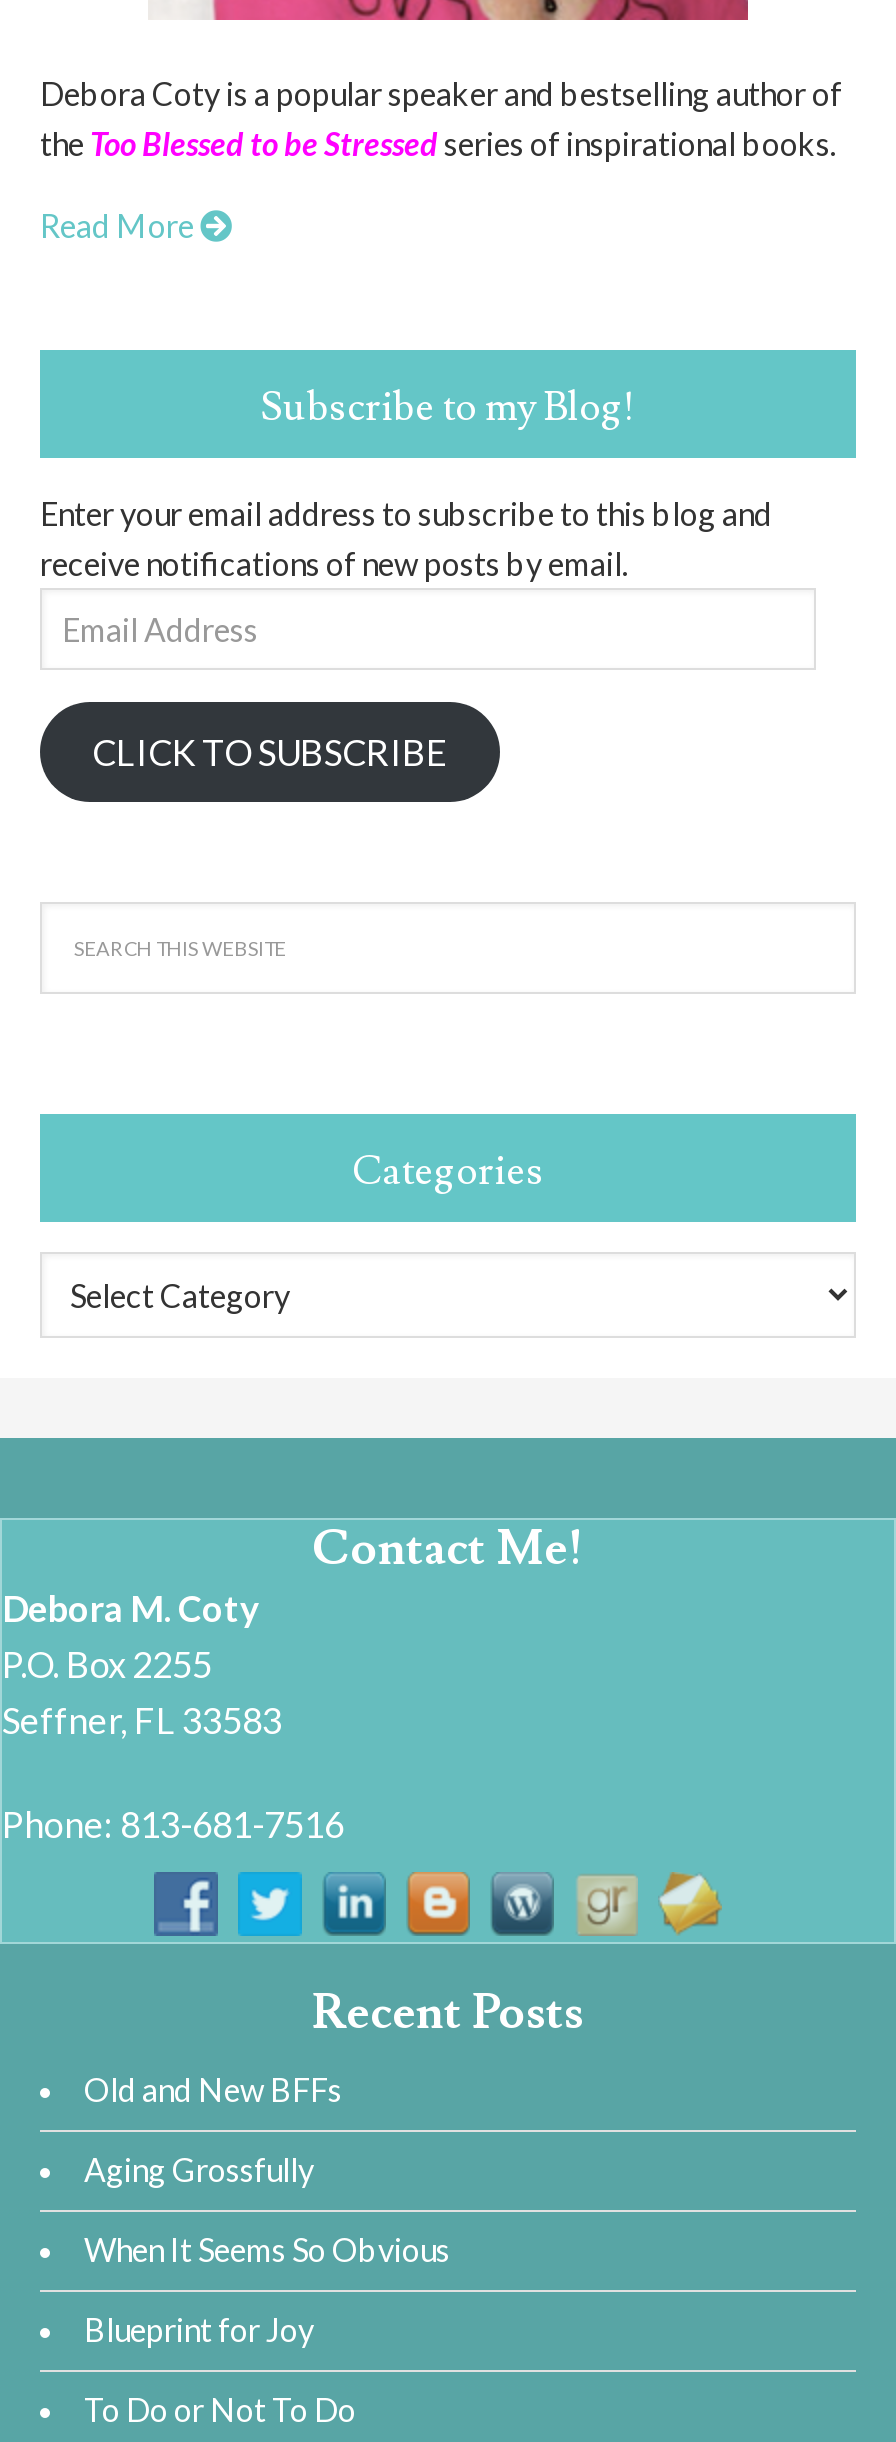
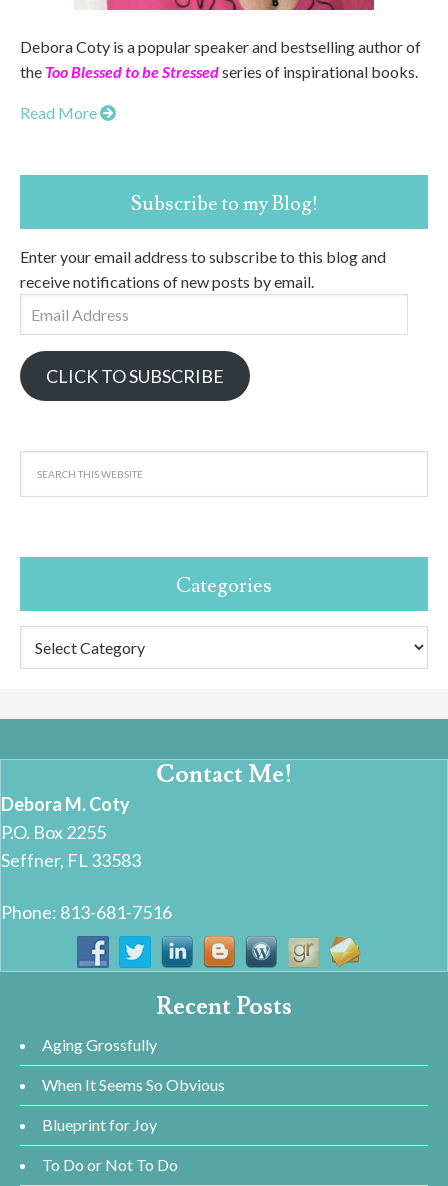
- Old and New BFFs
